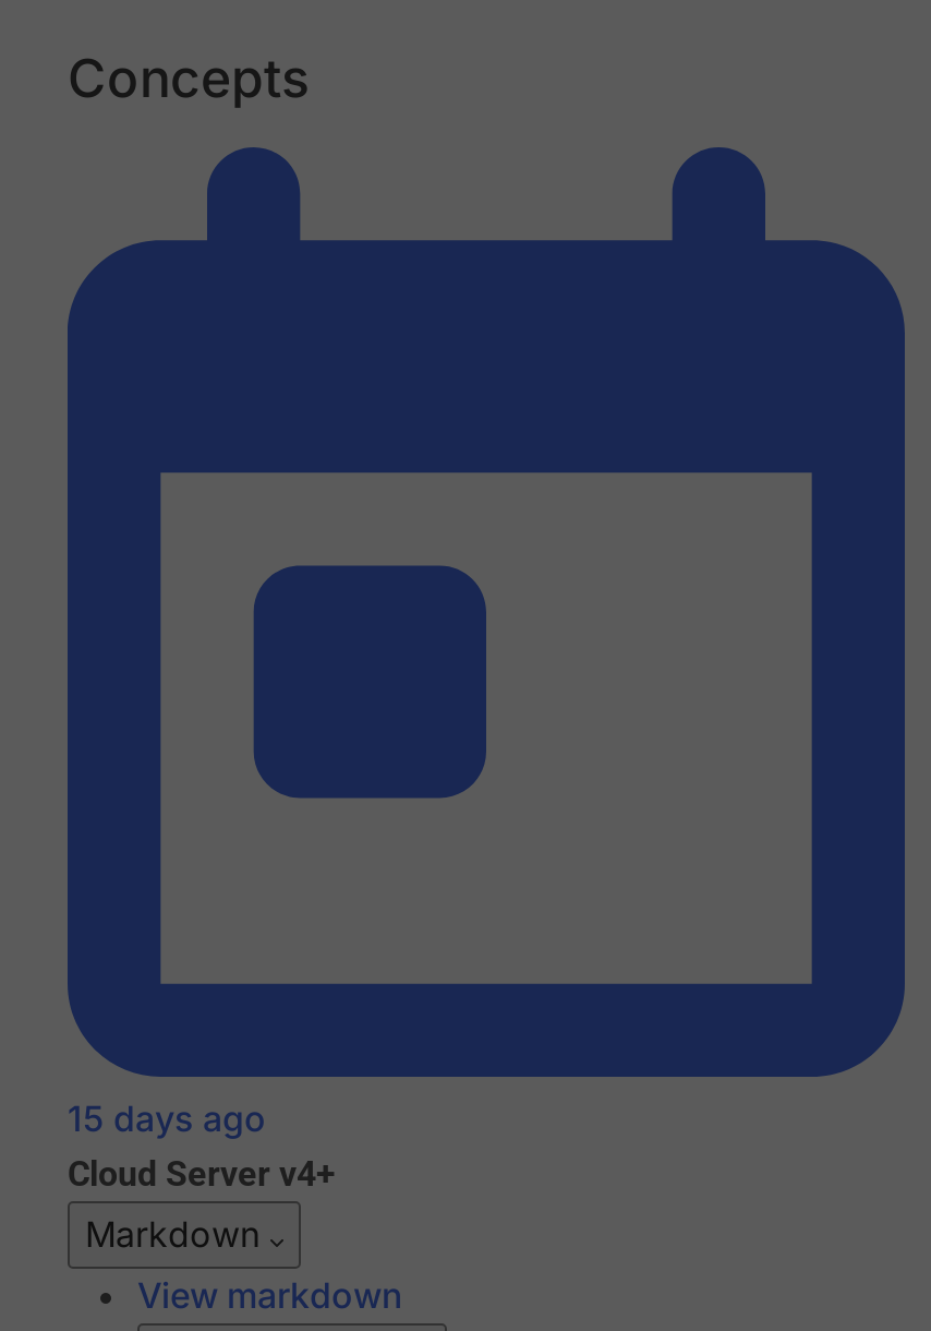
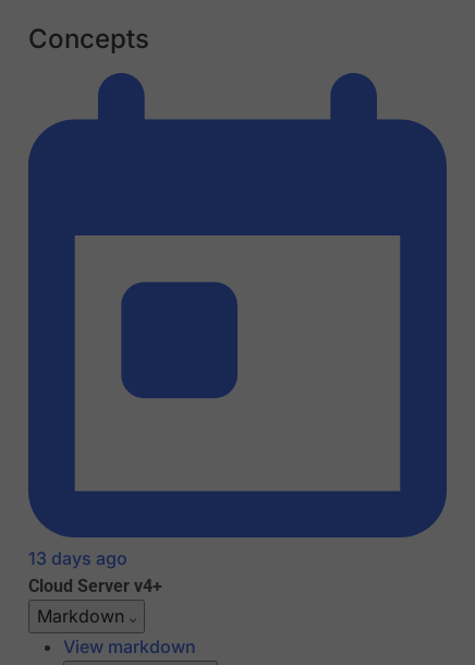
- 15 days ago
+ 13 days ago
